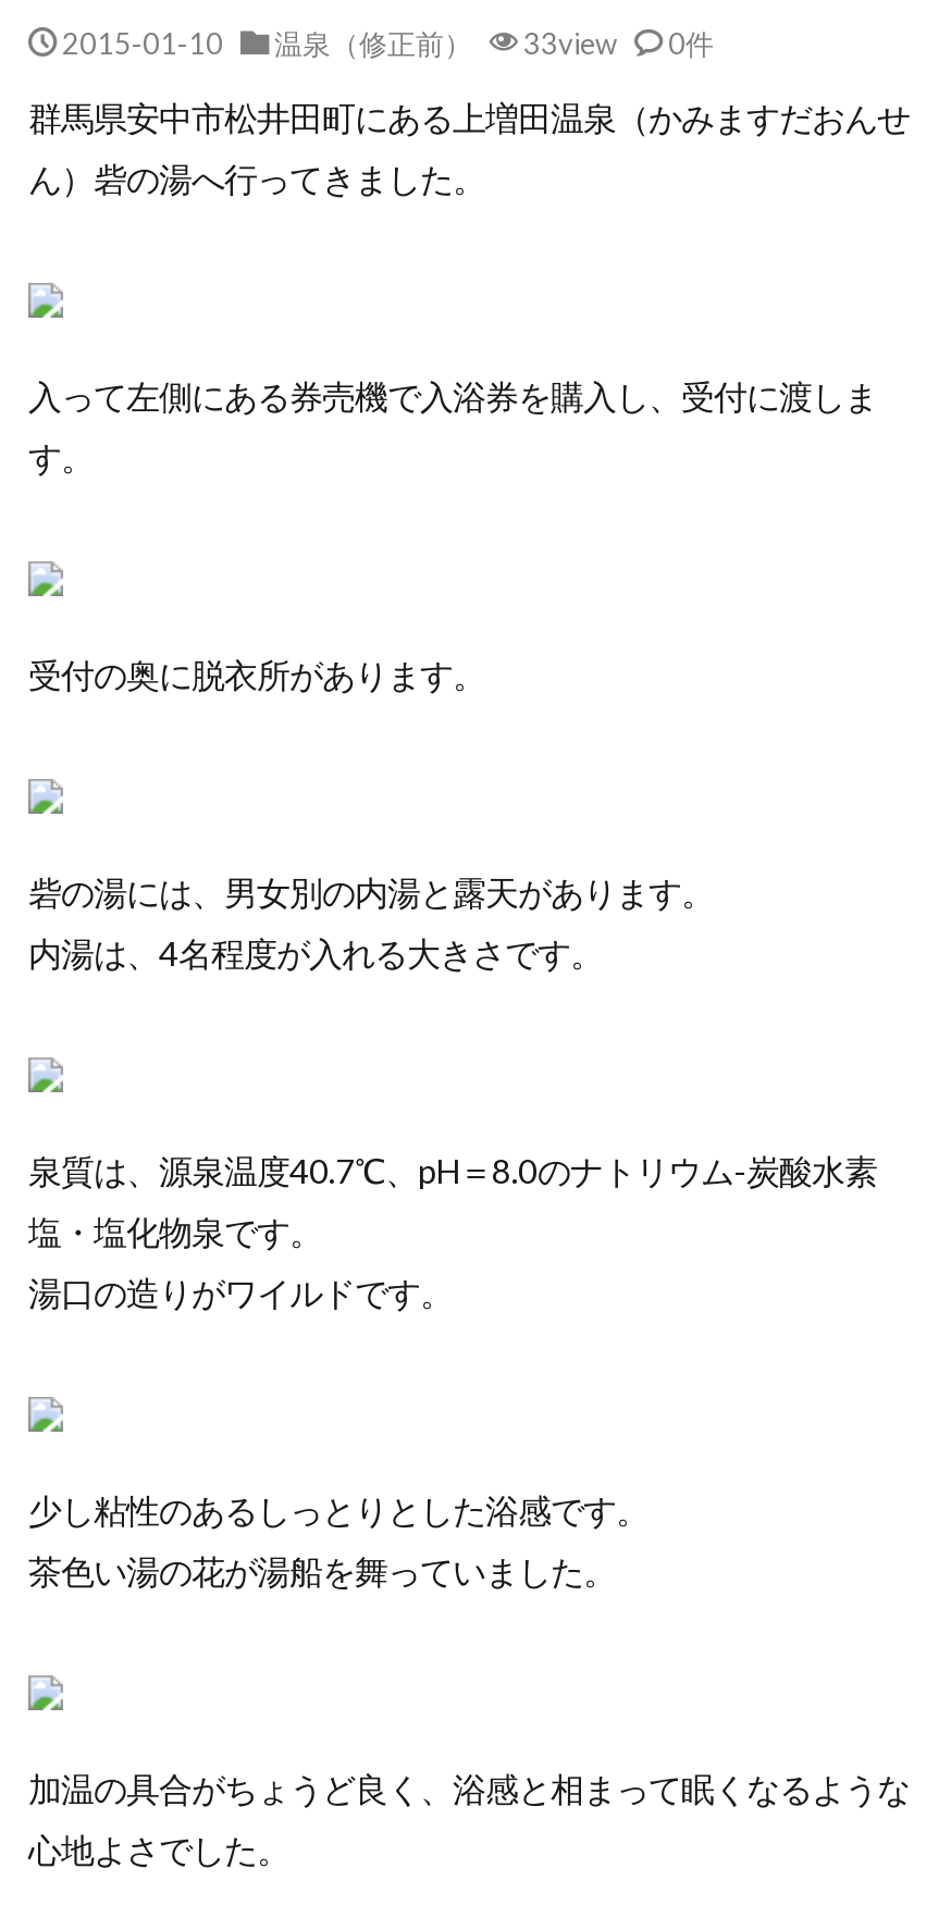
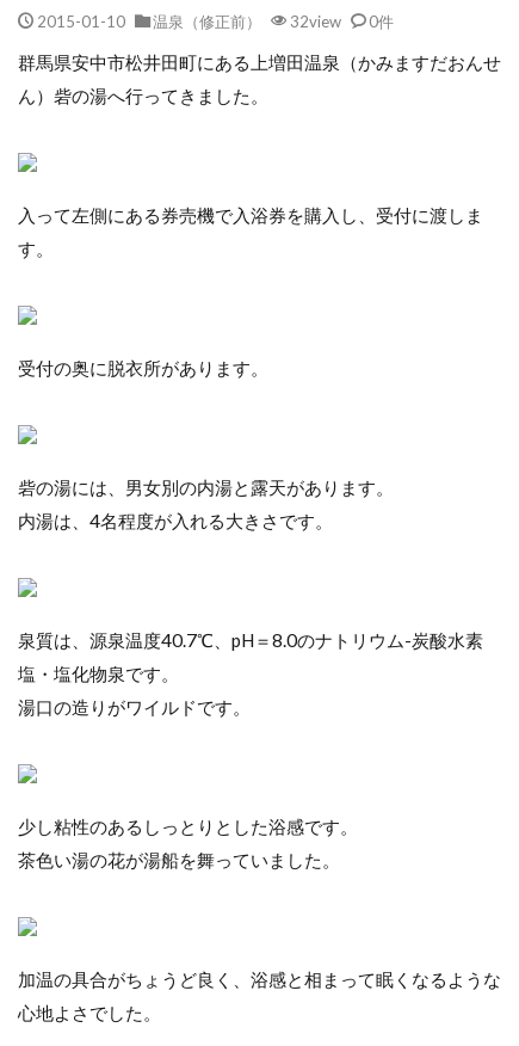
- 2015-01-10 温泉（修正前） 33view 0件
+ 2015-01-10 温泉（修正前） 32view 0件
